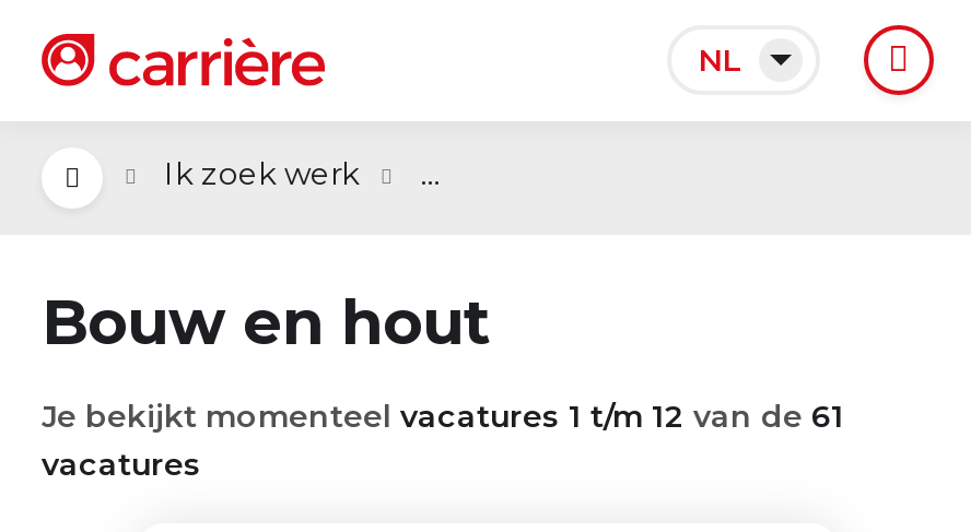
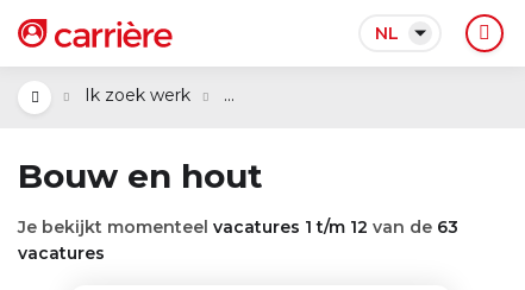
- Je bekijkt momenteel vacatures 1 t/m 12 van de 61
+ Je bekijkt momenteel vacatures 1 t/m 12 van de 63
